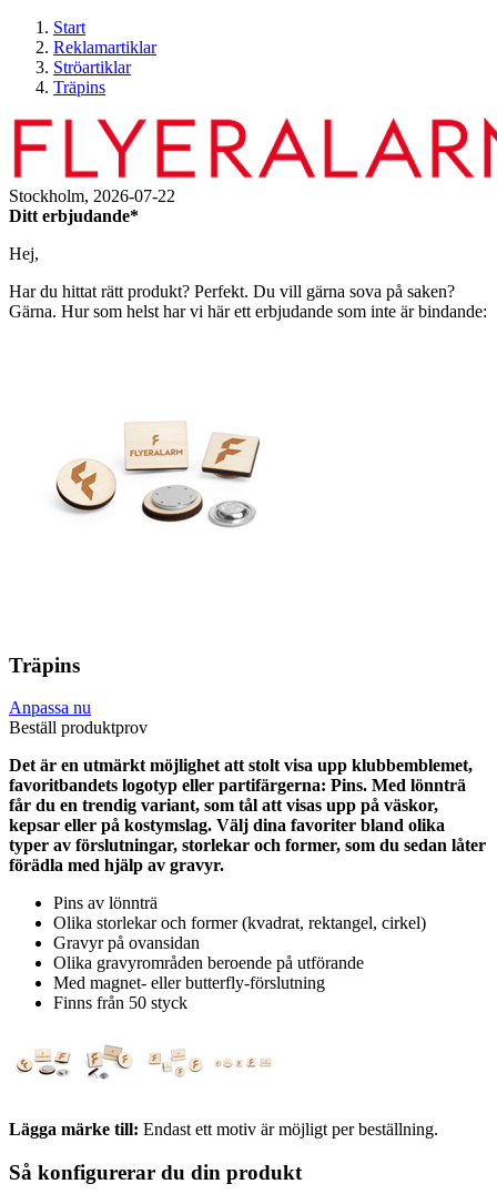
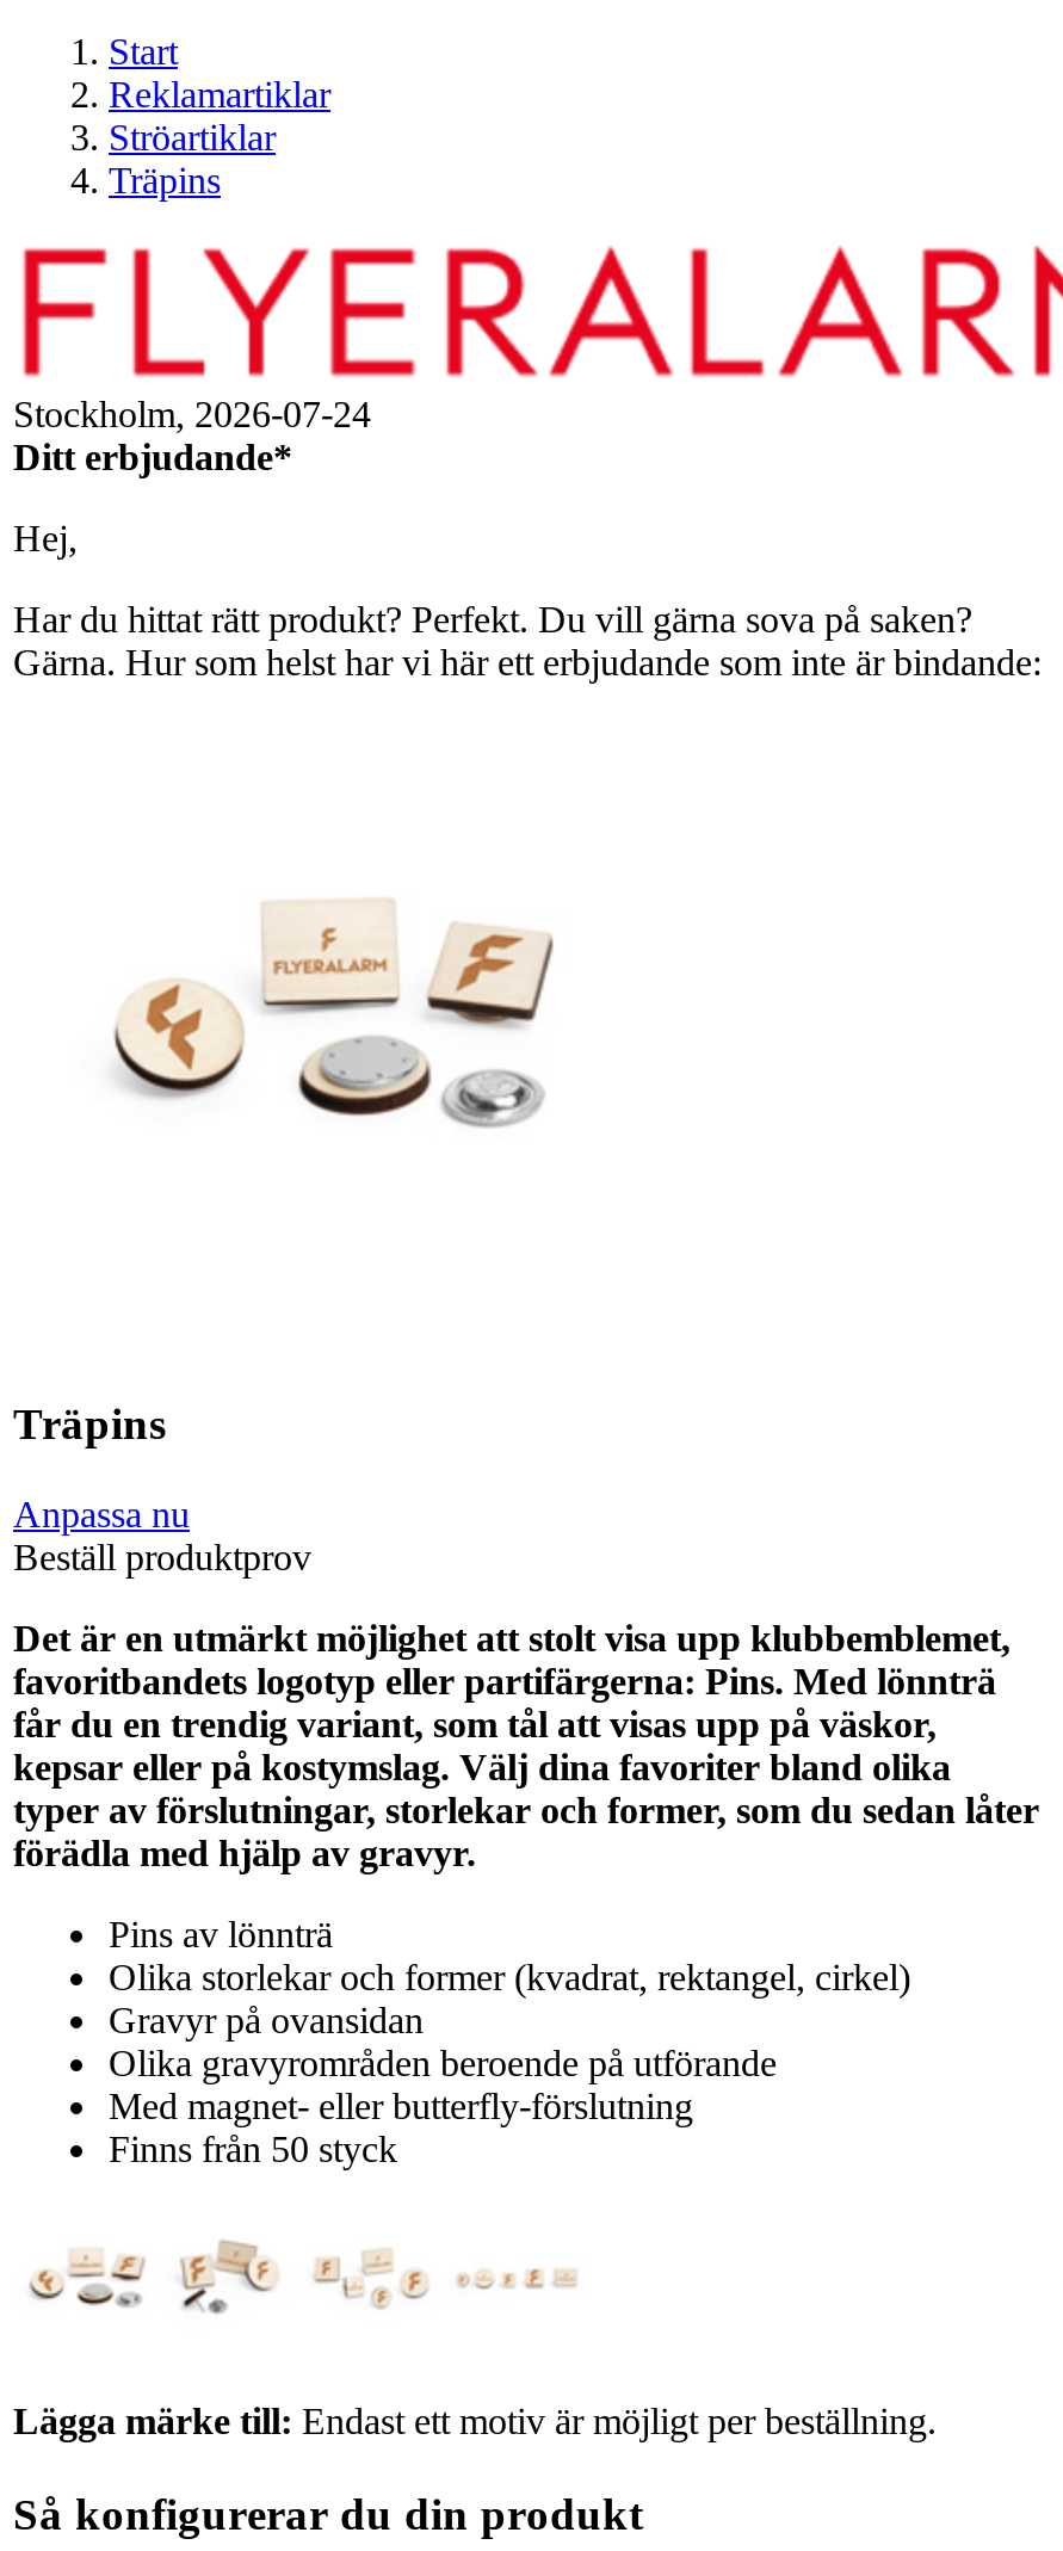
- Stockholm, 2026-07-22
+ Stockholm, 2026-07-24
